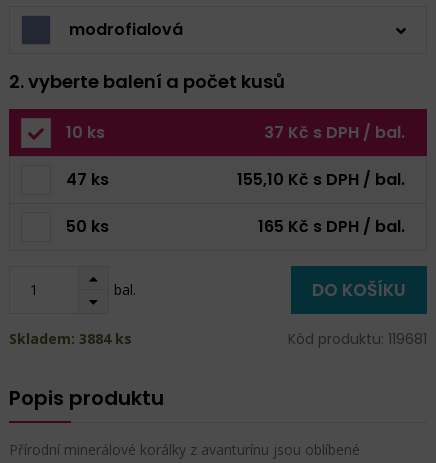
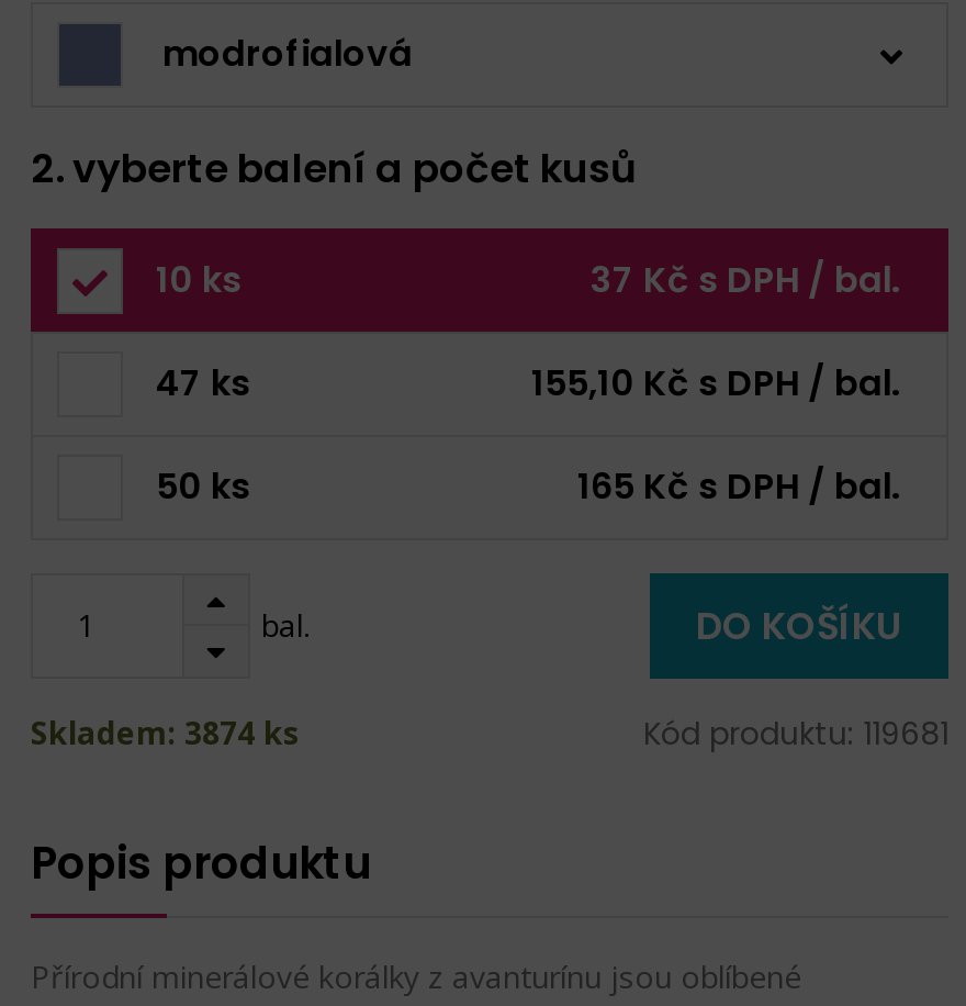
- Skladem: 3884 ks
+ Skladem: 3874 ks
